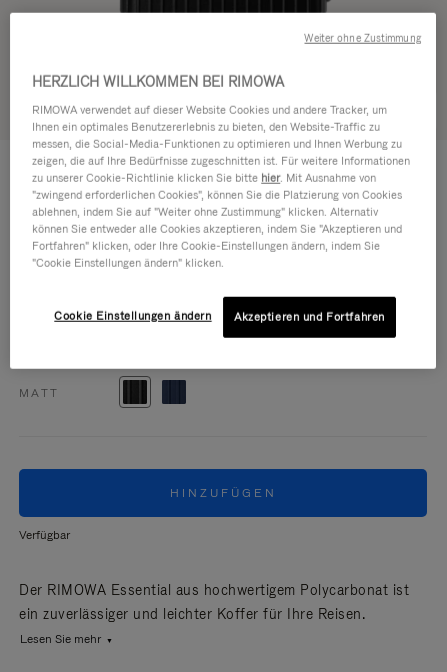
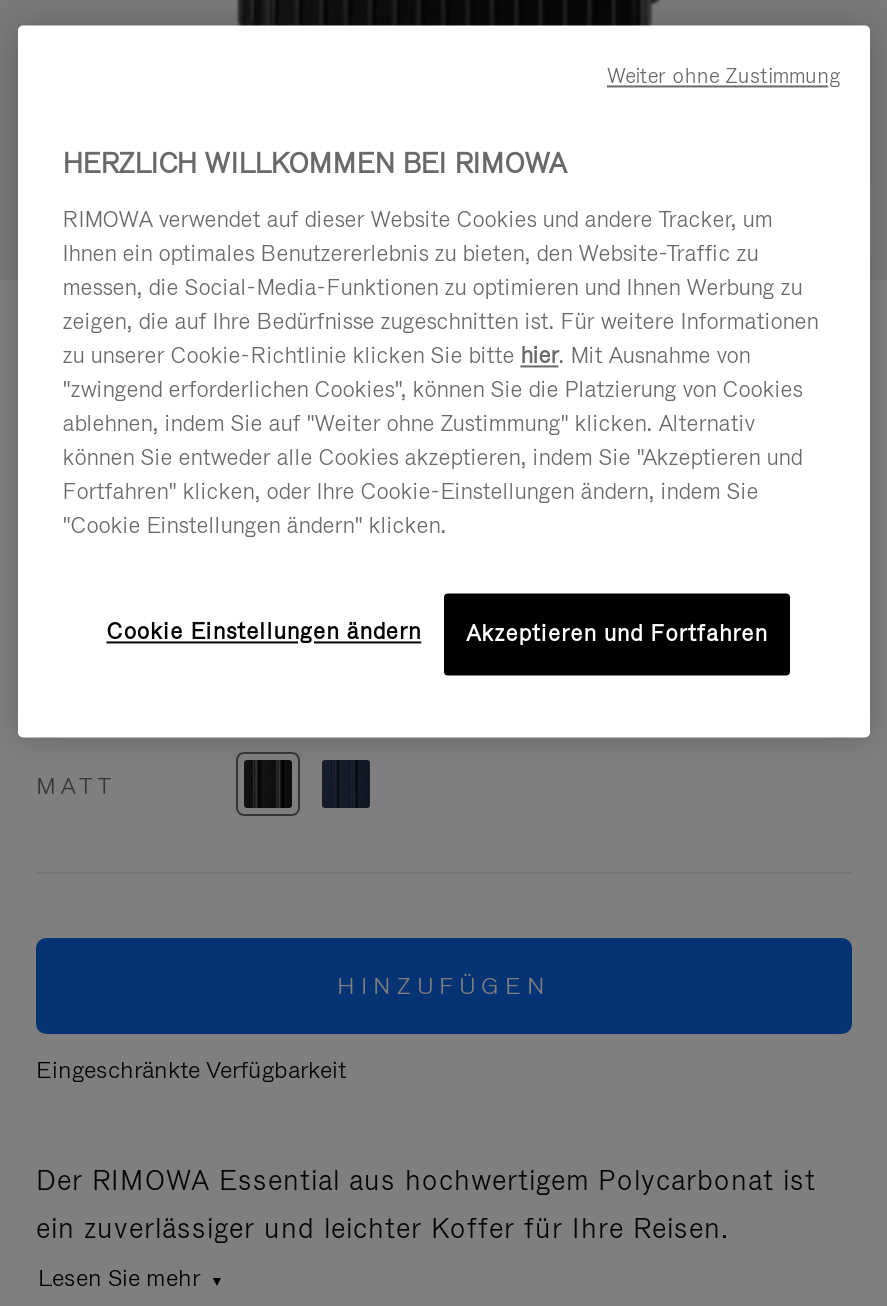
- Verfügbar
+ Eingeschränkte Verfügbarkeit
